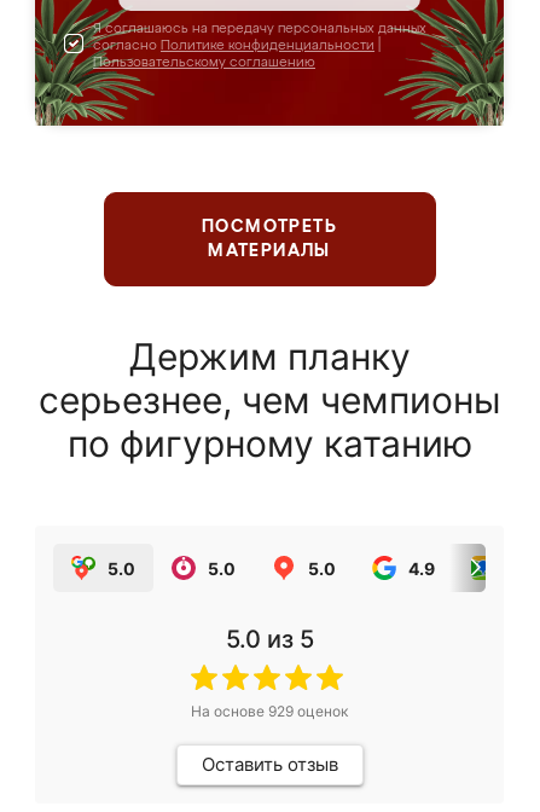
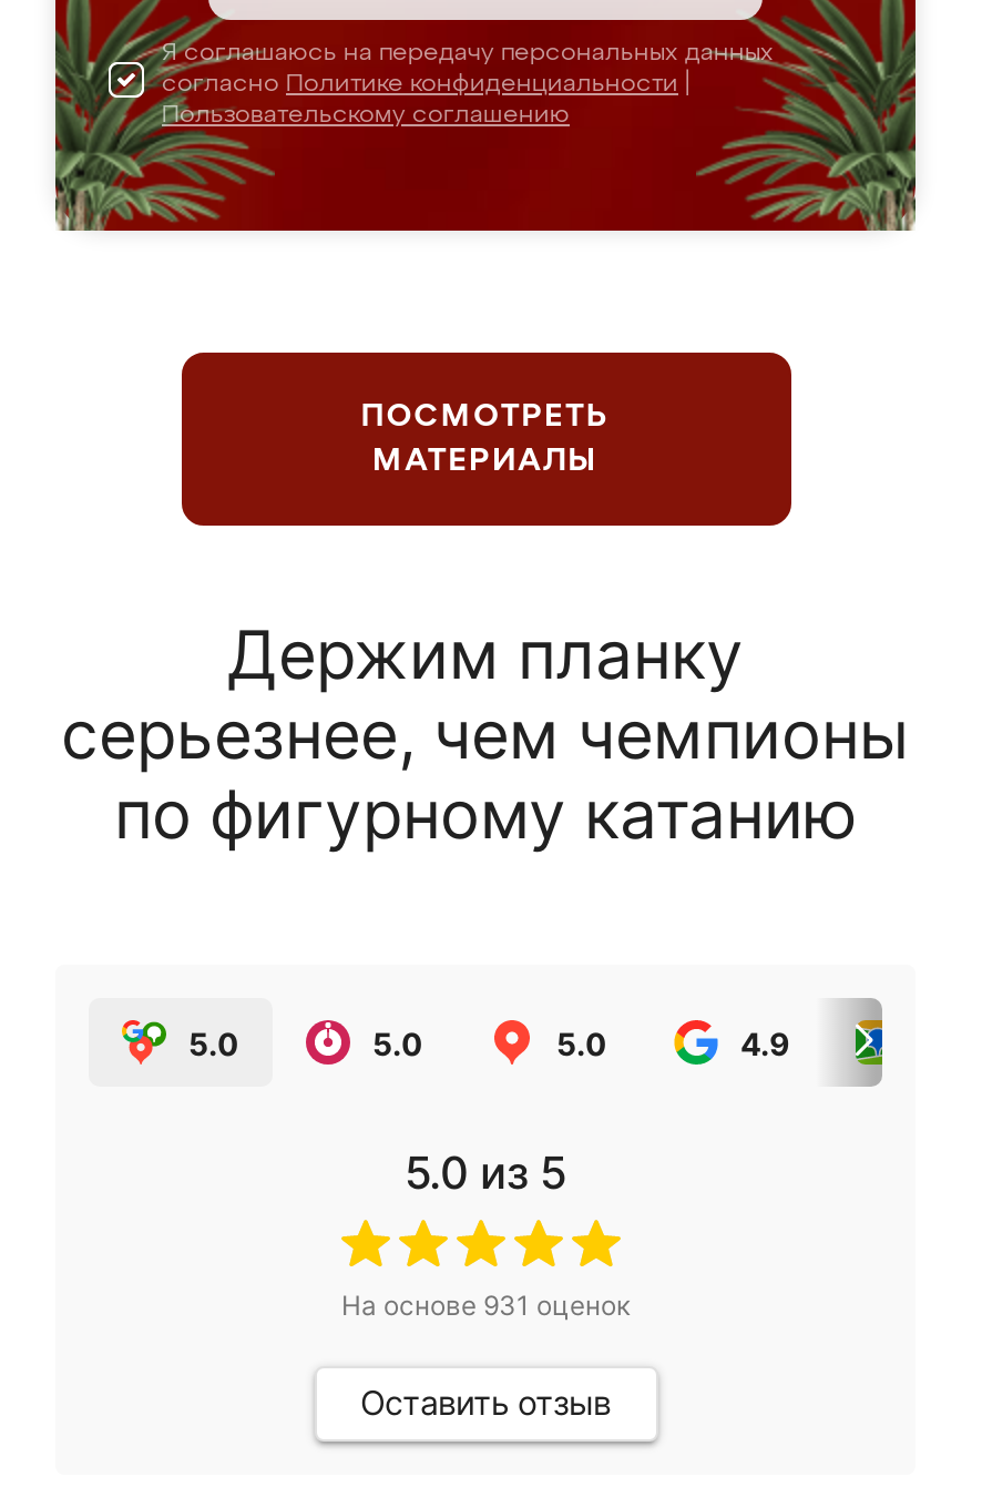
- На основе 929 оценок
+ На основе 931 оценок
